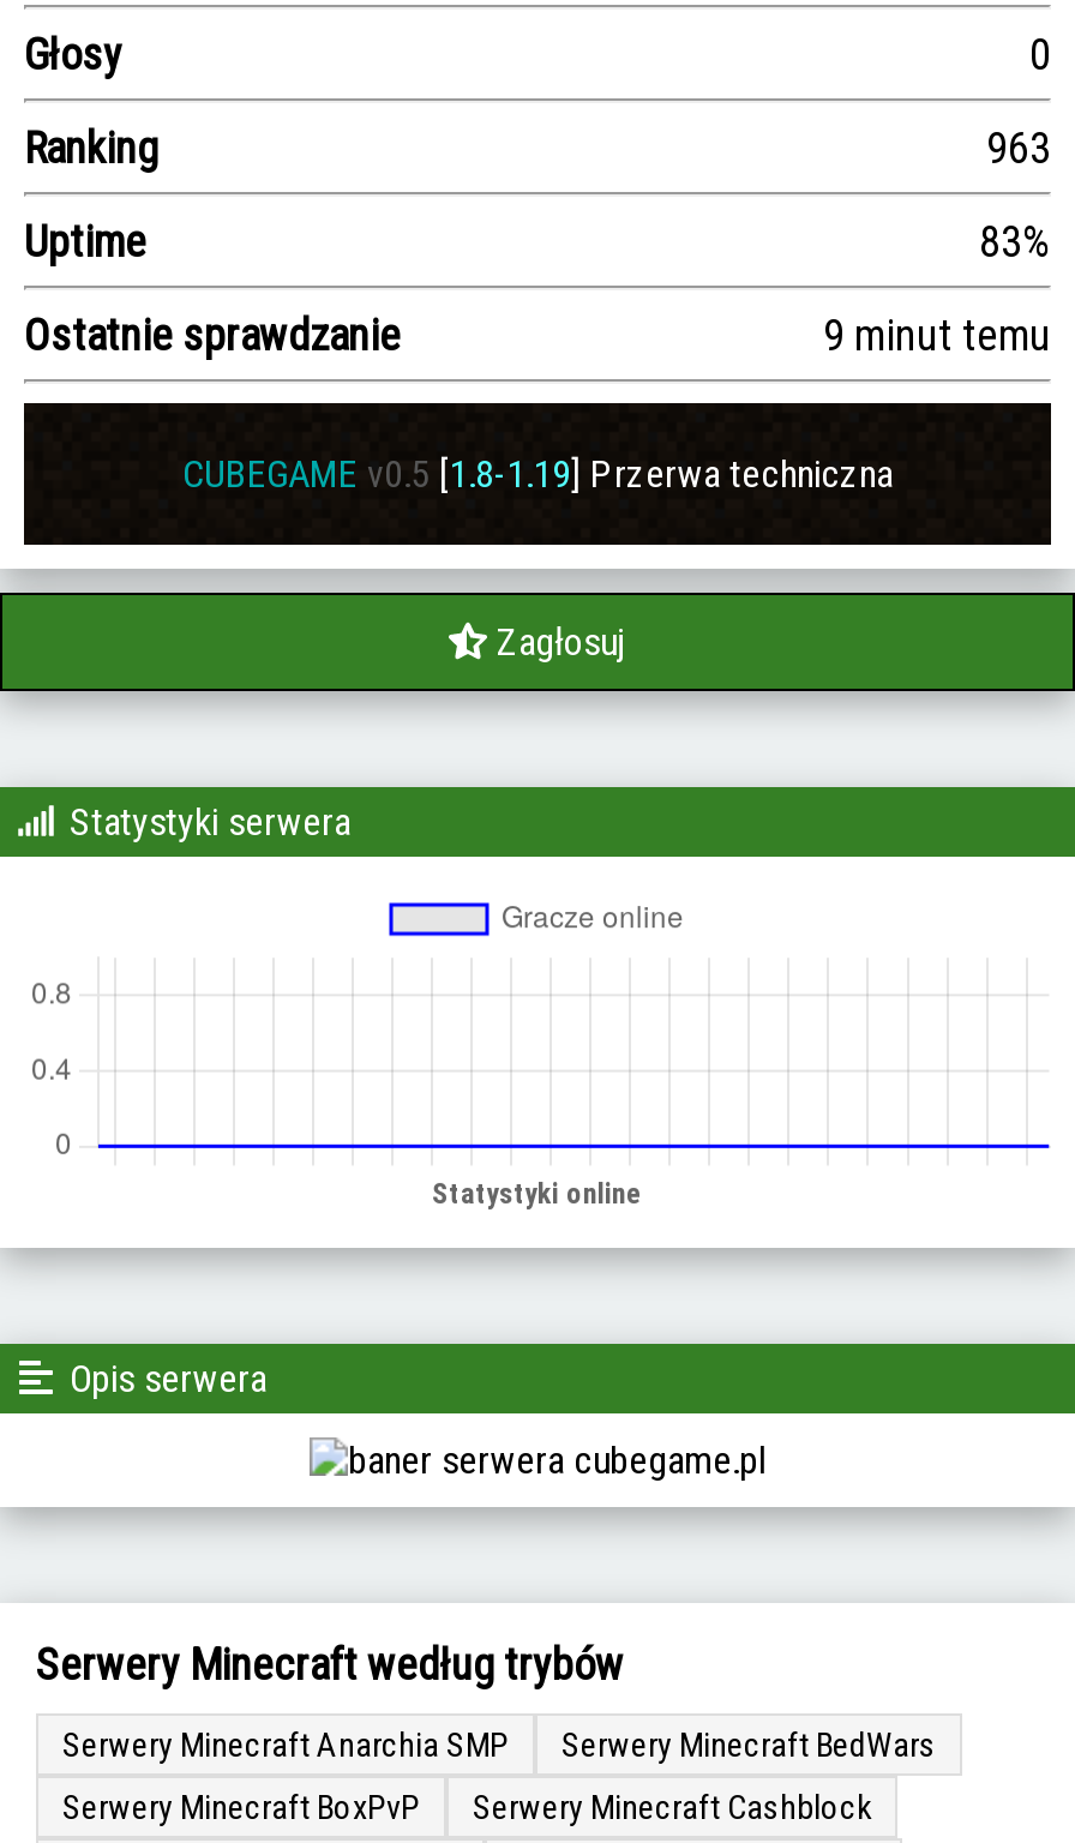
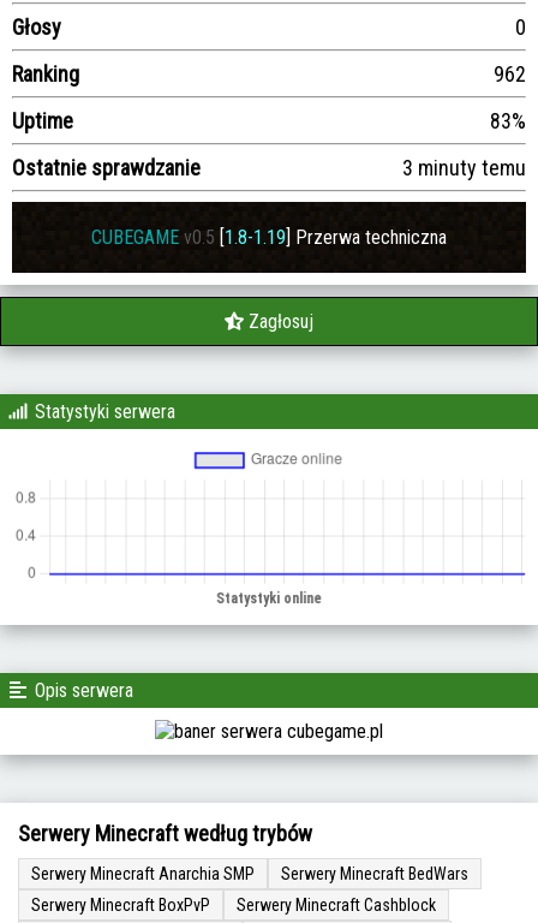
- 963
+ 962

- 9 minut temu
+ 3 minuty temu
